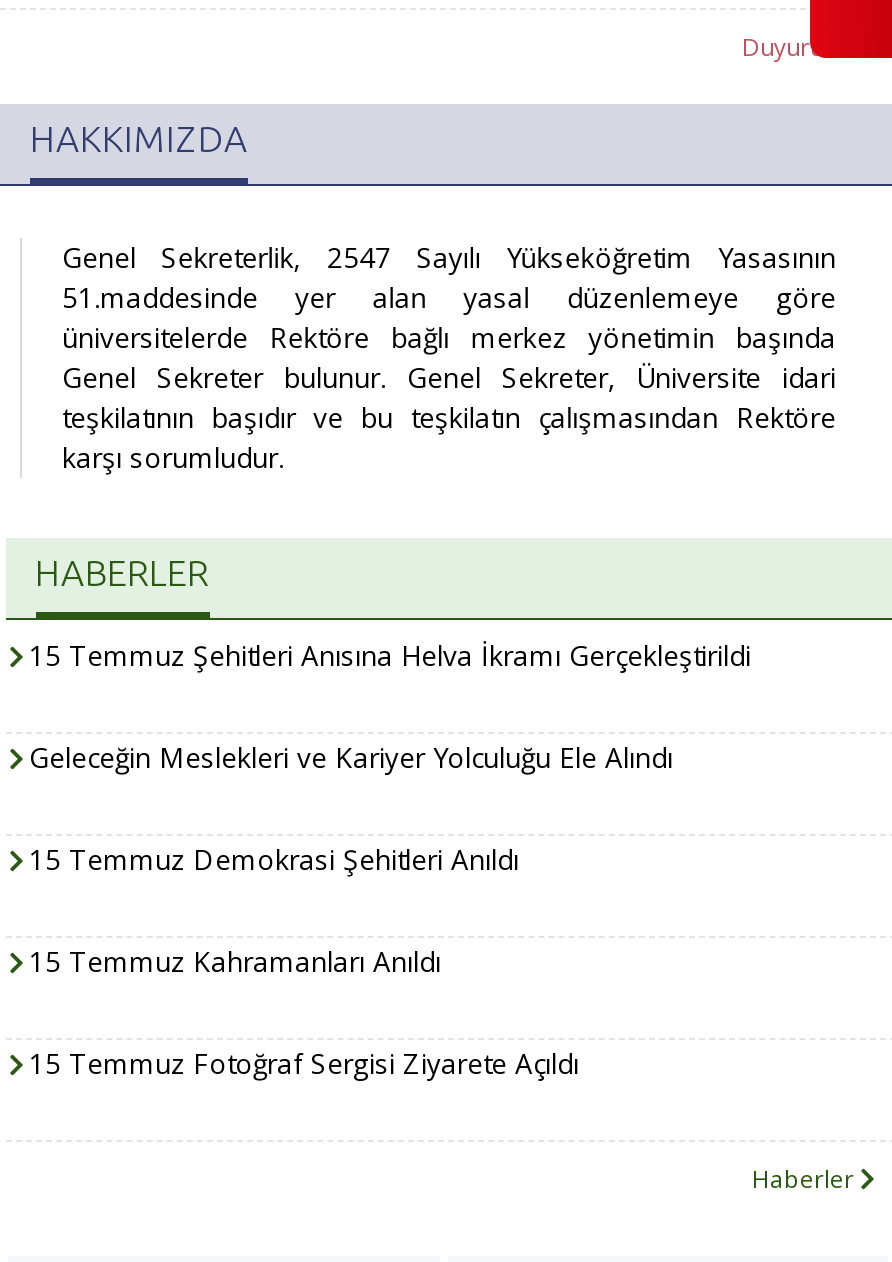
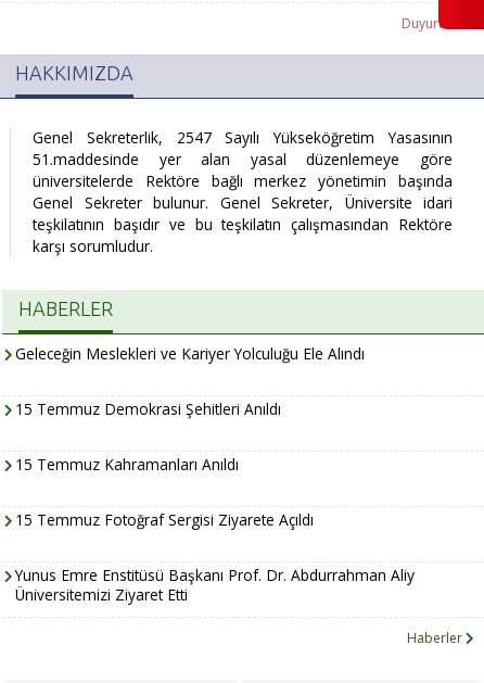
- 15 Temmuz Şehitleri Anısına Helva İkramı Gerçekleştirildi

moved up: Geleceğin Meslekleri ve Kariyer Yolculuğu Ele Alındı | 15 Temmuz Demokrasi Şehitleri Anıldı | 15 Temmuz Kahramanları Anıldı | 15 Temmuz Fotoğraf Sergisi Ziyarete Açıldı

+ Yunus Emre Enstitüsü Başkanı Prof. Dr. Abdurrahman Aliy
+ Üniversitemizi Ziyaret Etti
